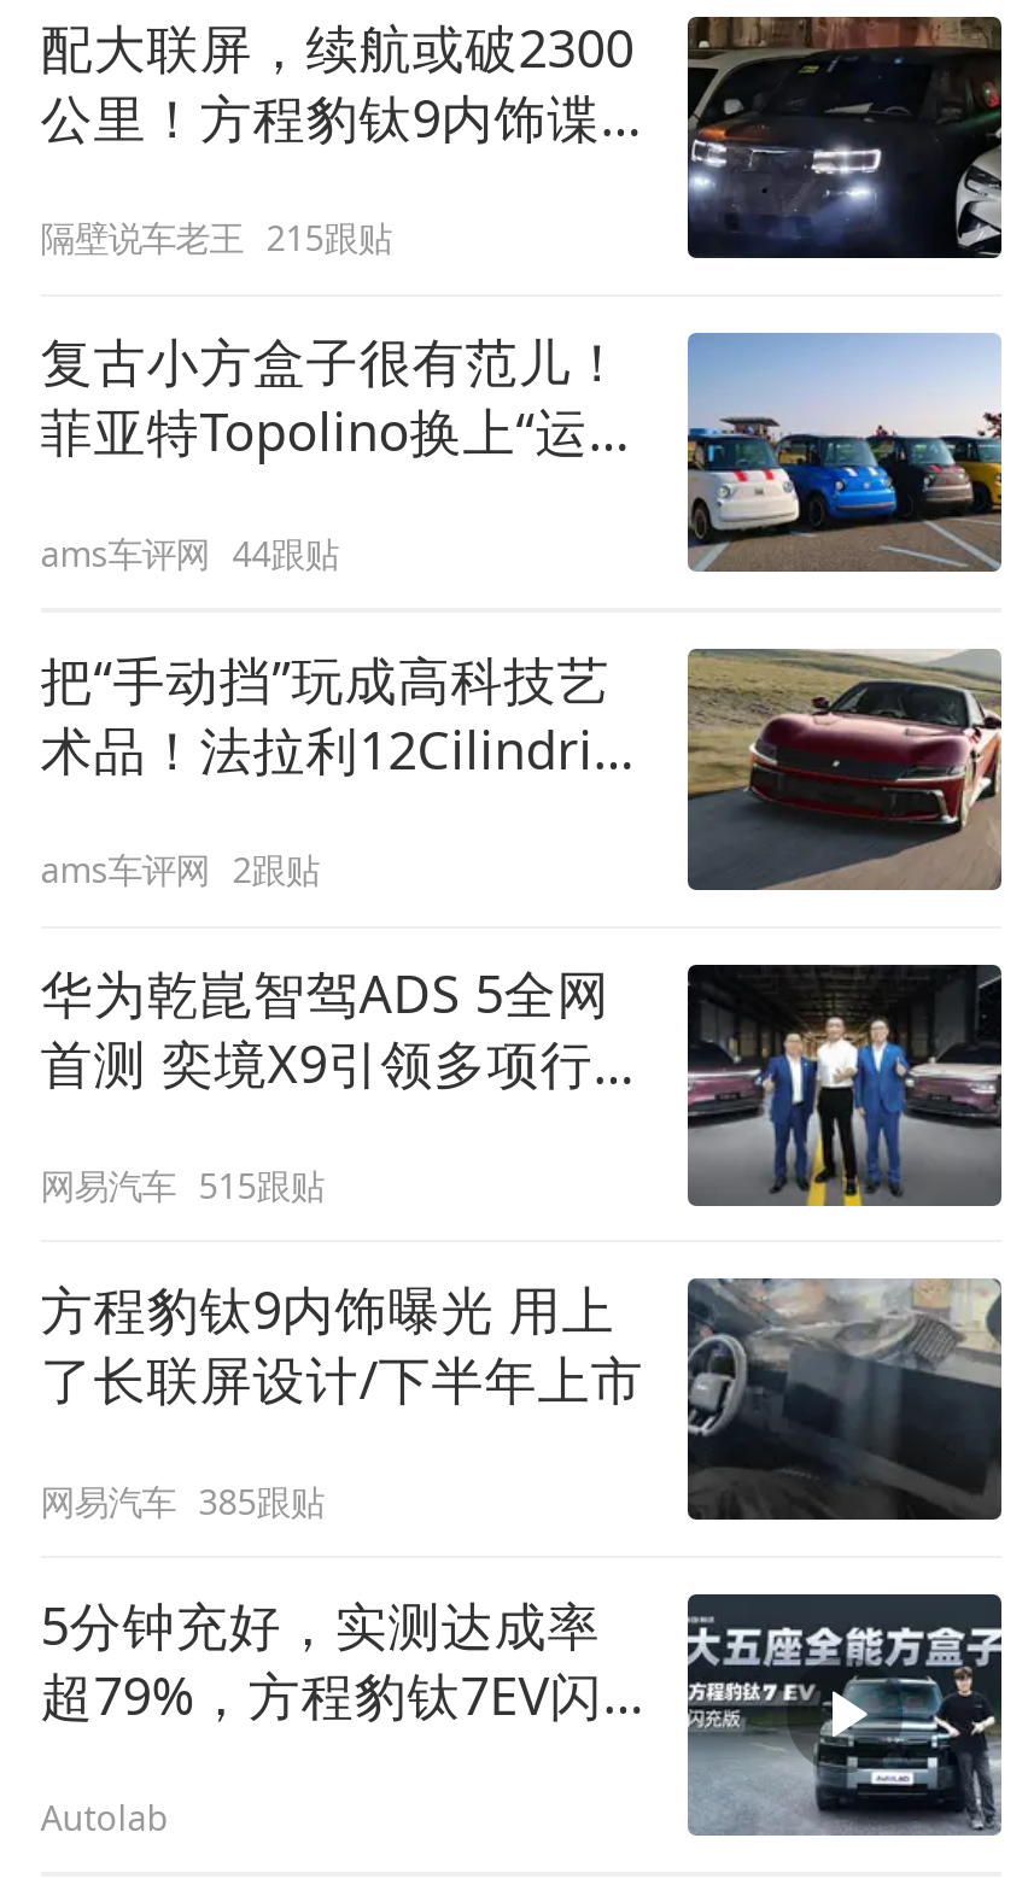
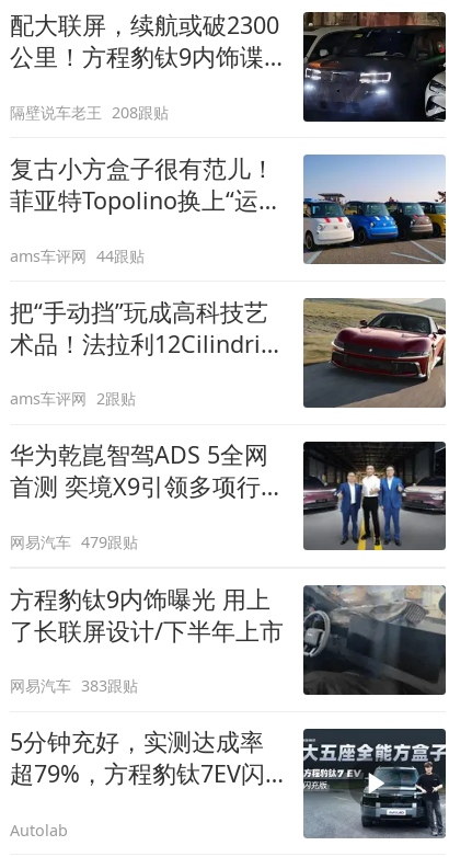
- 隔壁说车老王 215跟贴
+ 隔壁说车老王 208跟贴

- 网易汽车 515跟贴
+ 网易汽车 479跟贴

- 网易汽车 385跟贴
+ 网易汽车 383跟贴
